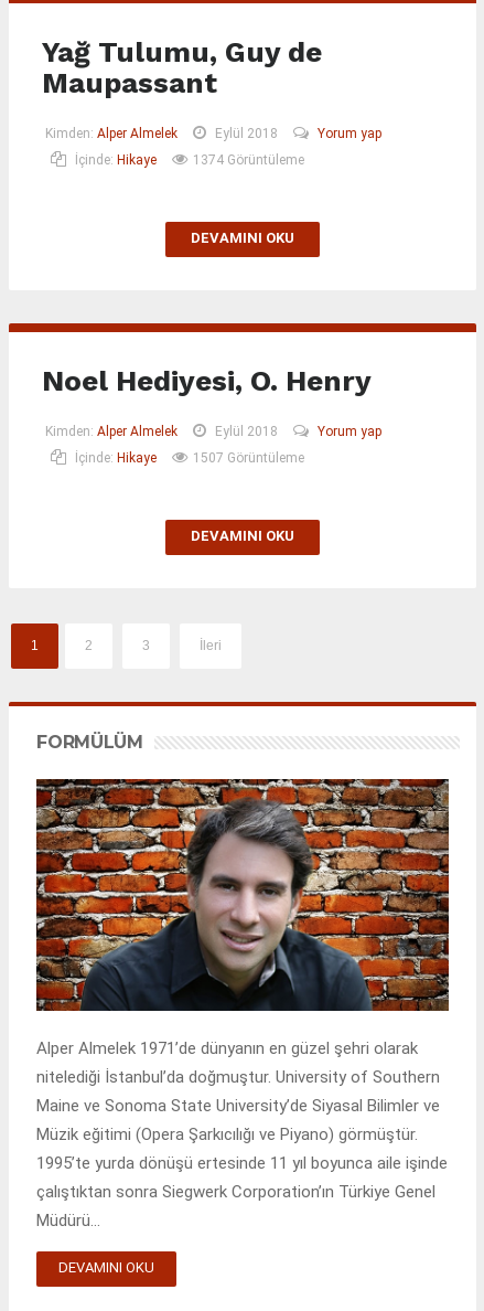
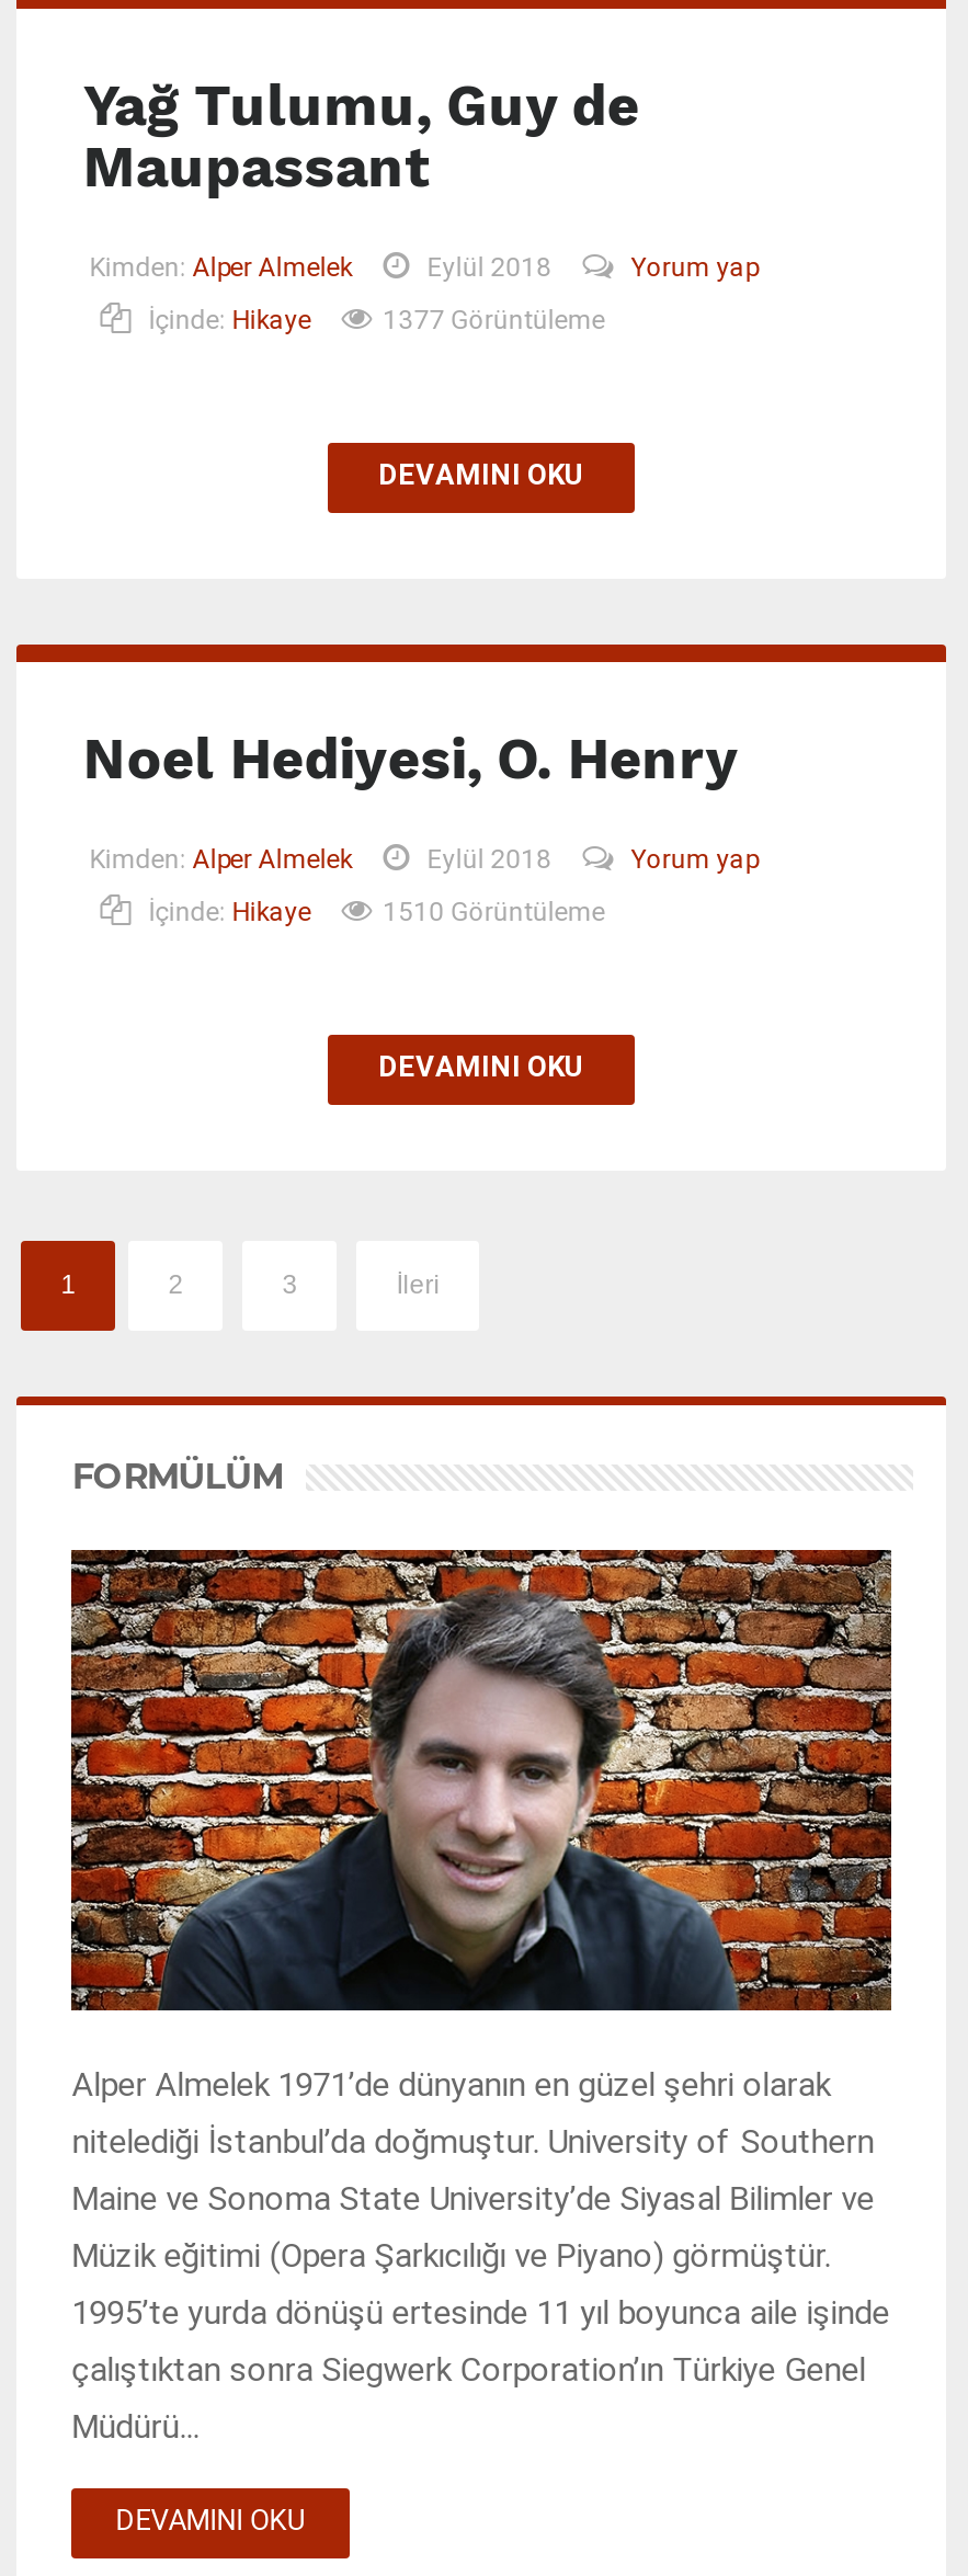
- 1374 Görüntüleme
+ 1377 Görüntüleme

- 1507 Görüntüleme
+ 1510 Görüntüleme
